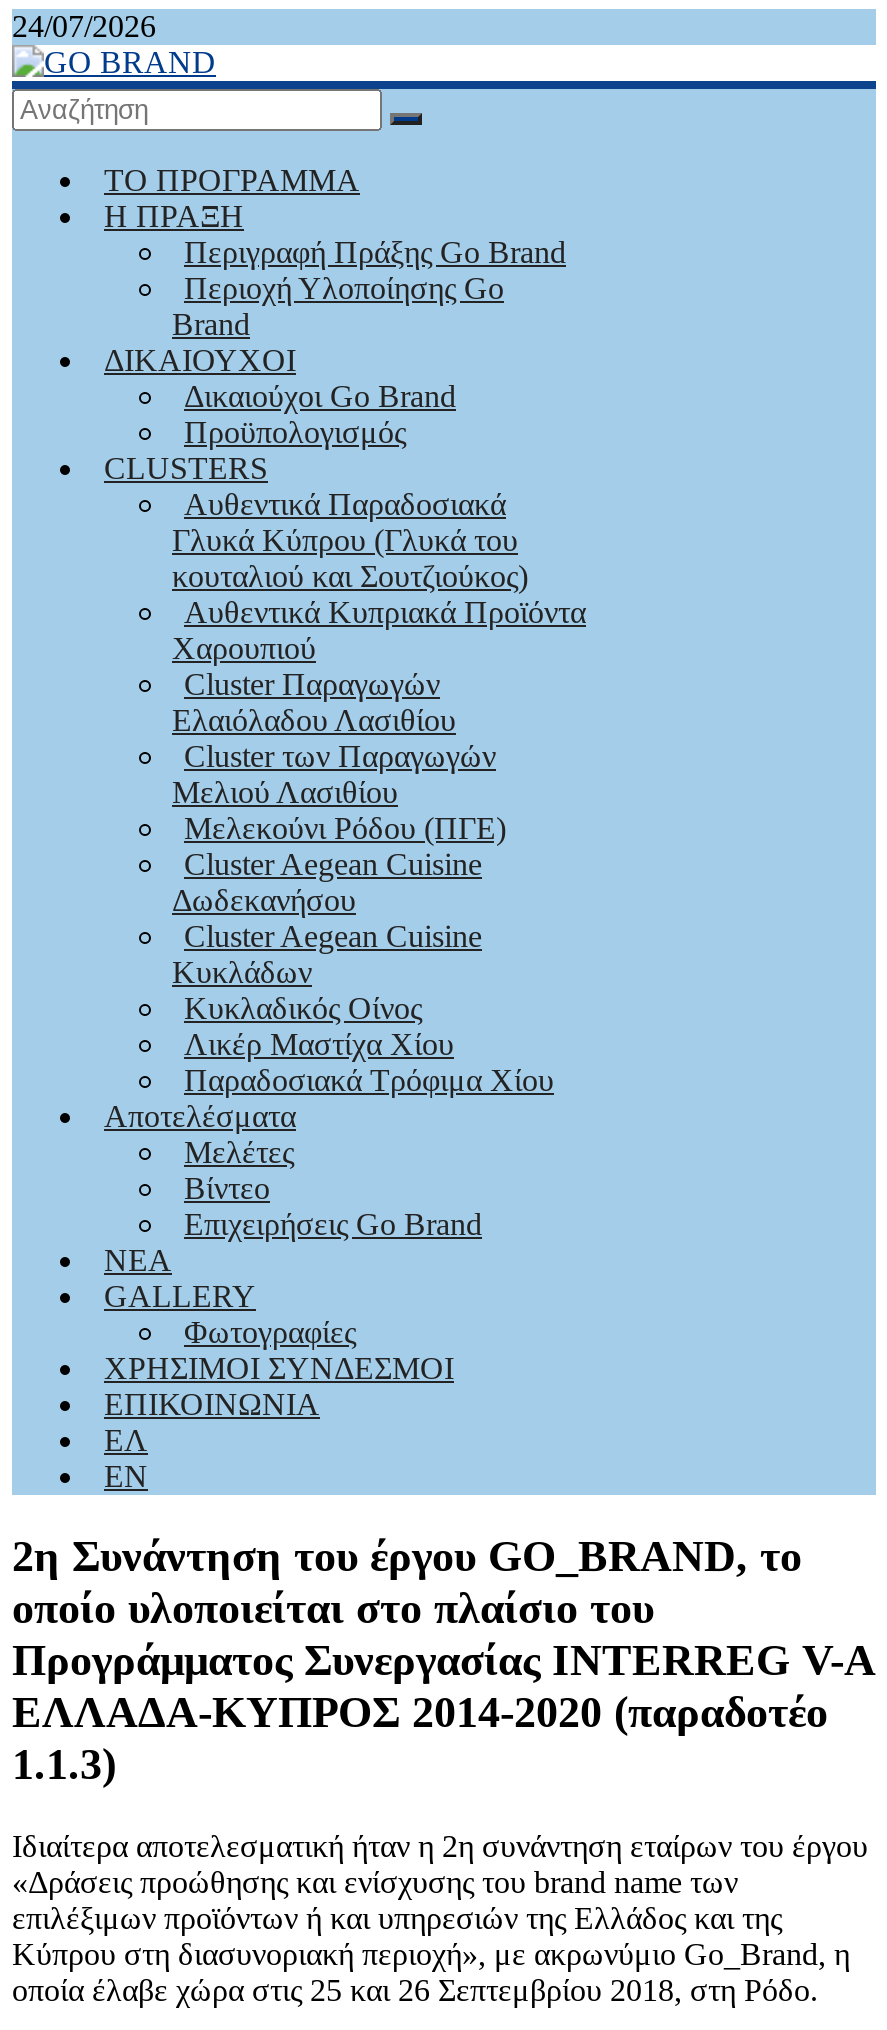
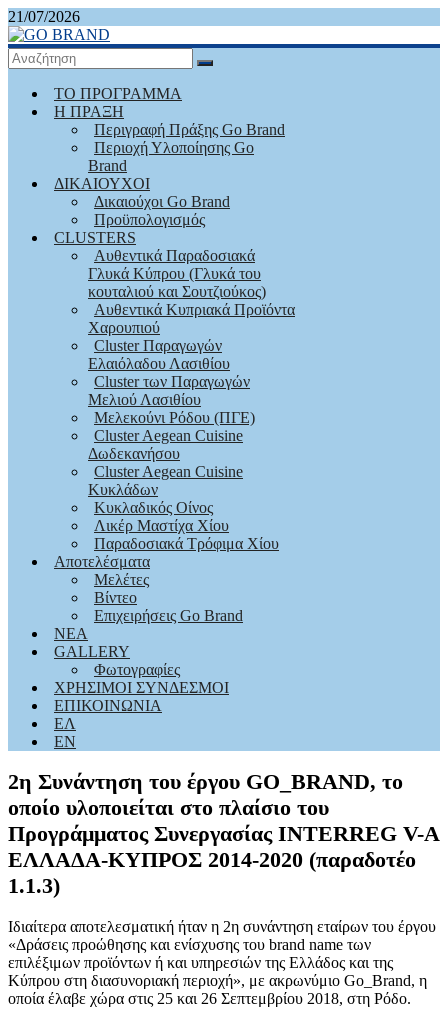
- 24/07/2026
+ 21/07/2026
